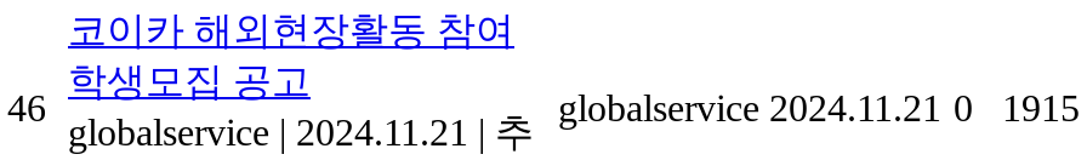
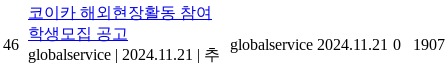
- globalservice 2024.11.21 0 1915
+ globalservice 2024.11.21 0 1907
